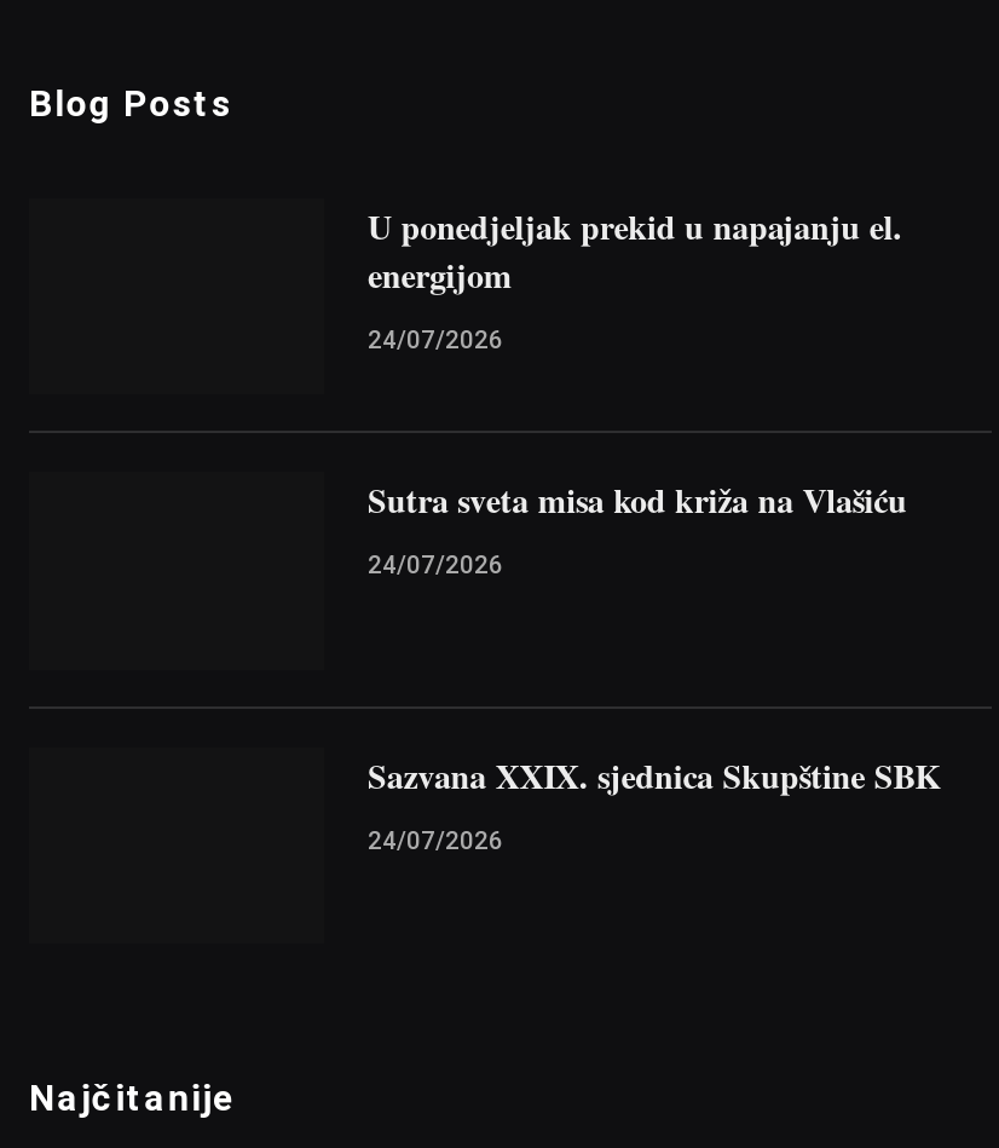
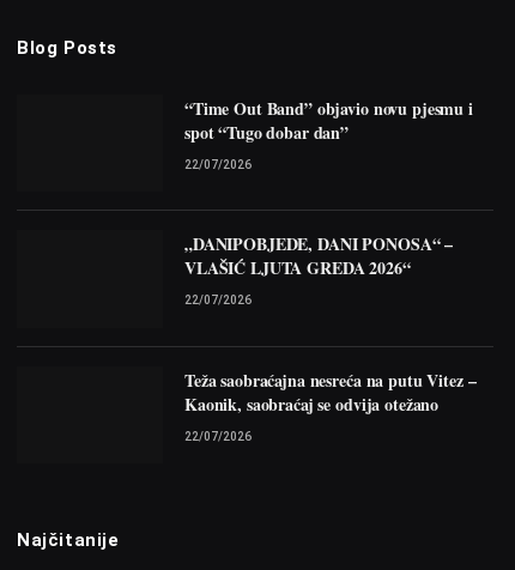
- U ponedjeljak prekid u napajanju el.
- energijom
+ “Time Out Band” objavio novu pjesmu i
+ spot “Tugo dobar dan”

- 24/07/2026
+ 22/07/2026

- Sutra sveta misa kod križa na Vlašiću
+ „DANIPOBJEDE, DANI PONOSA“ –
+ VLAŠIĆ LJUTA GREDA 2026“

- 24/07/2026
+ 22/07/2026

- Sazvana XXIX. sjednica Skupštine SBK
+ Teža saobraćajna nesreća na putu Vitez –
+ Kaonik, saobraćaj se odvija otežano

- 24/07/2026
+ 22/07/2026
